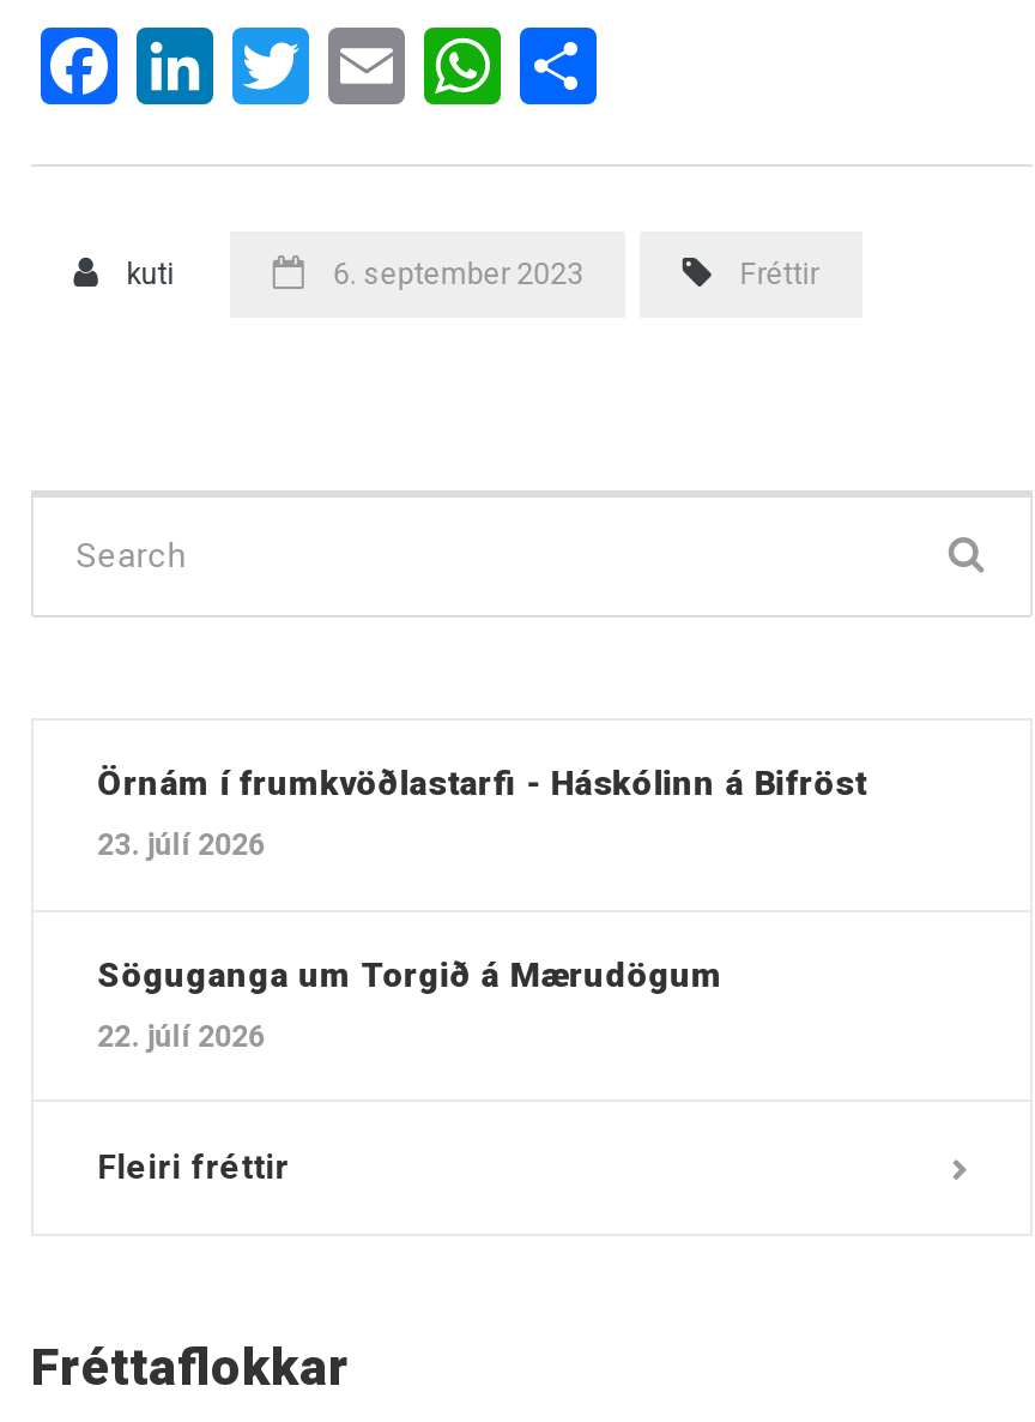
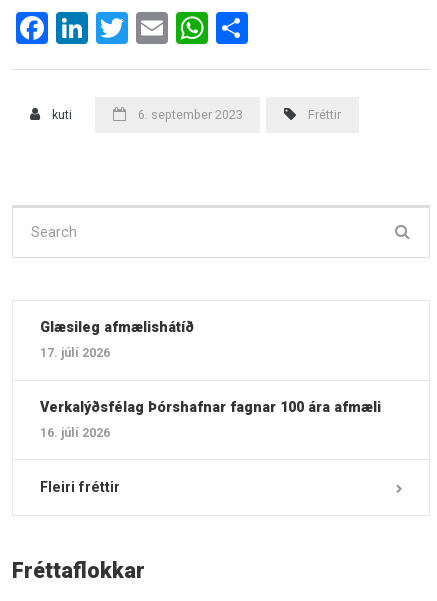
- Örnám í frumkvöðlastarfi - Háskólinn á Bifröst
+ Glæsileg afmælishátíð

- 23. júlí 2026
+ 17. júlí 2026

- Söguganga um Torgið á Mærudögum
+ Verkalýðsfélag Þórshafnar fagnar 100 ára afmæli

- 22. júlí 2026
+ 16. júlí 2026
